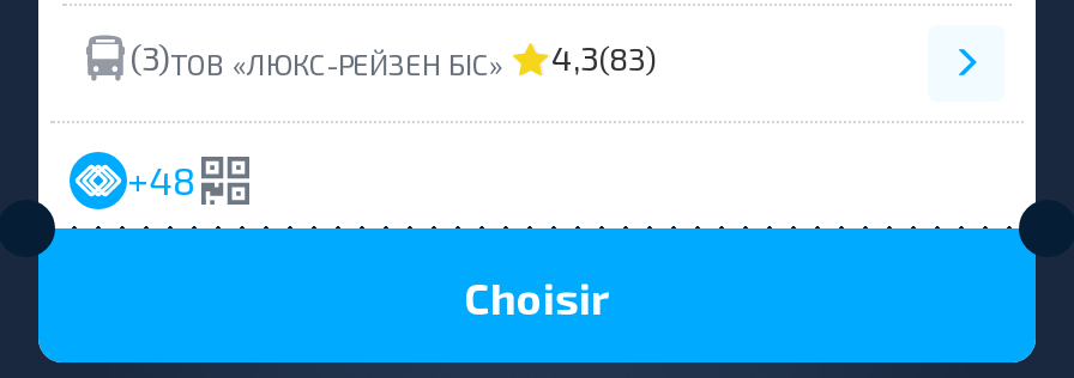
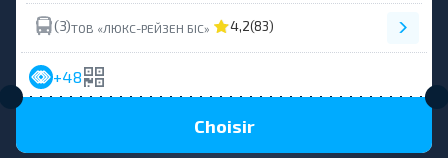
- (3)ТОВ «ЛЮКС-РЕЙЗЕН БІС» 4,3(83)
+ (3)ТОВ «ЛЮКС-РЕЙЗЕН БІС» 4,2(83)
